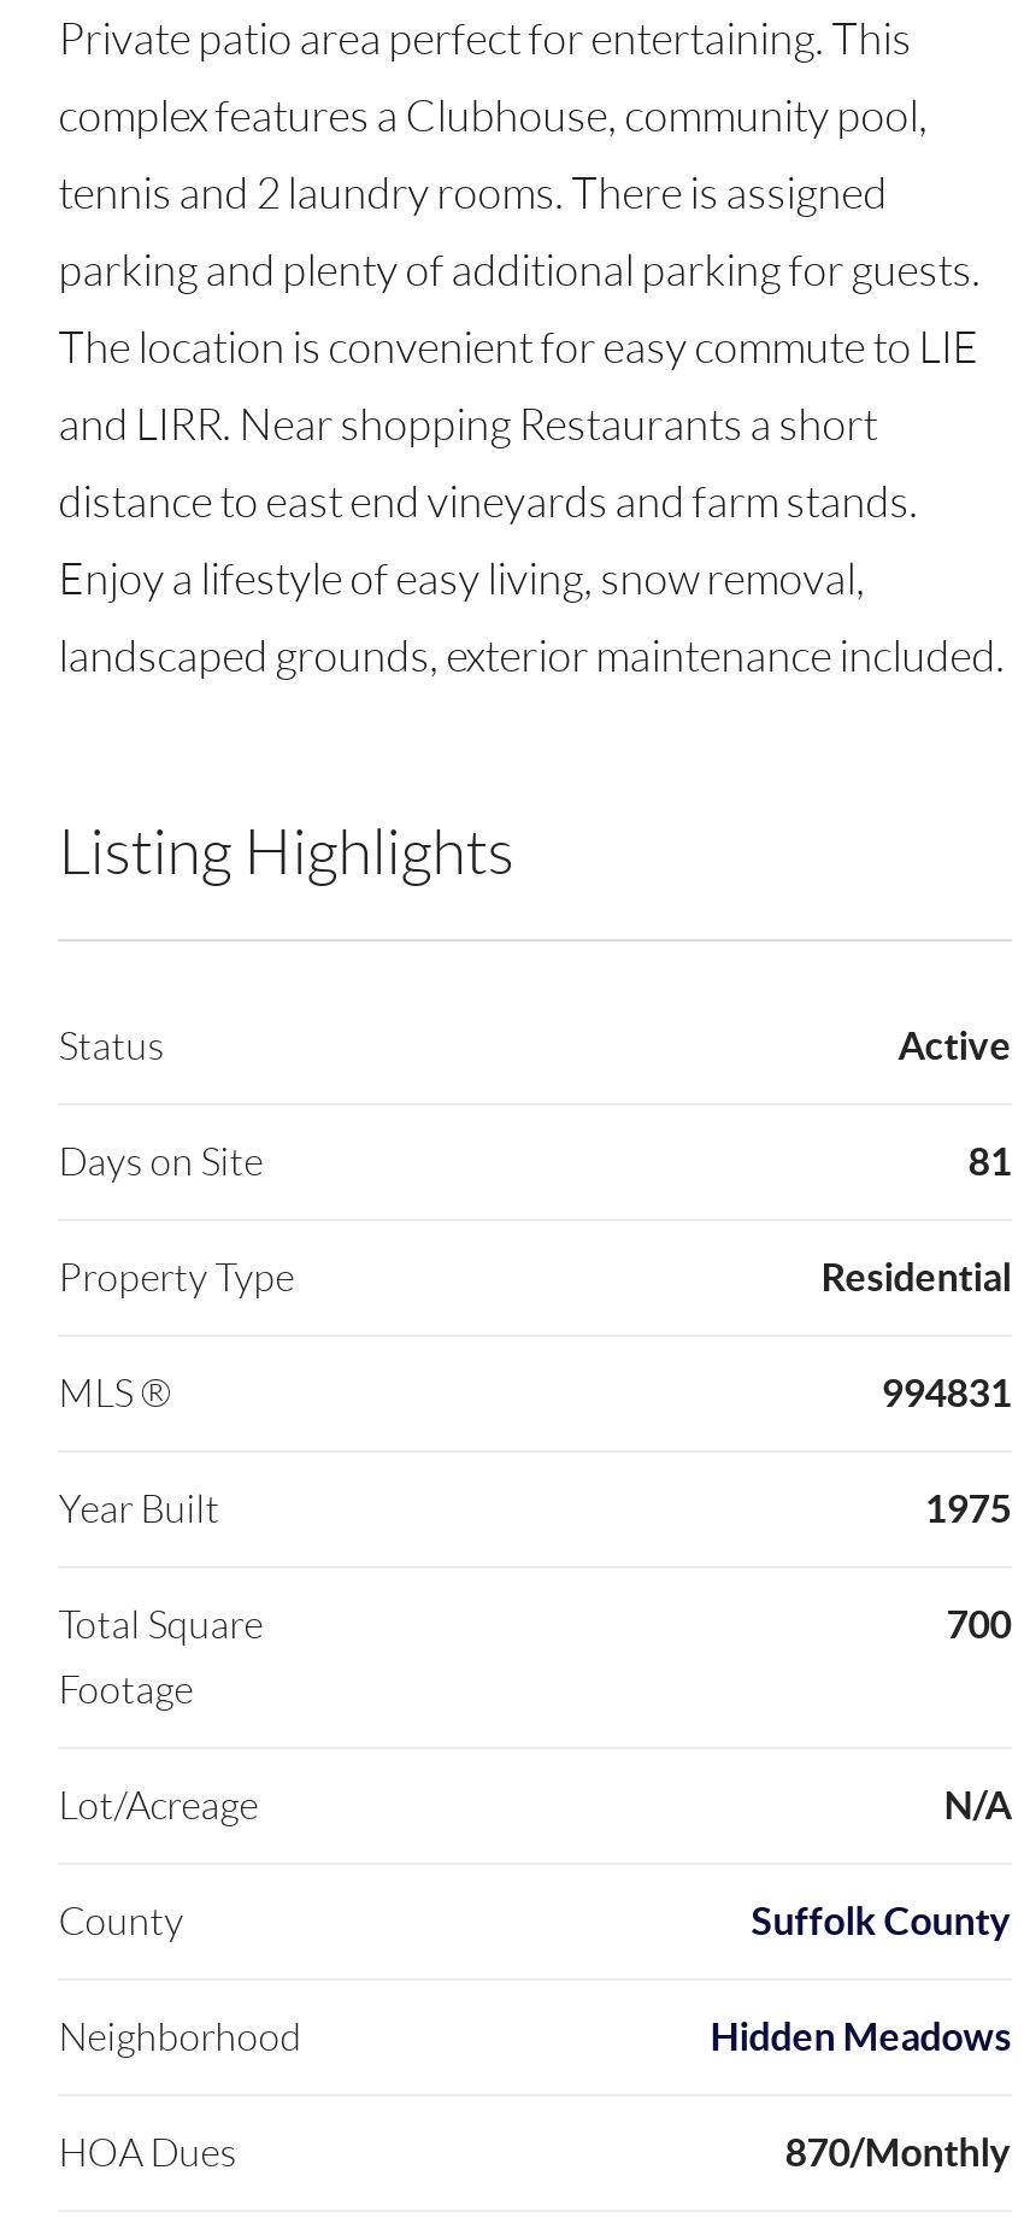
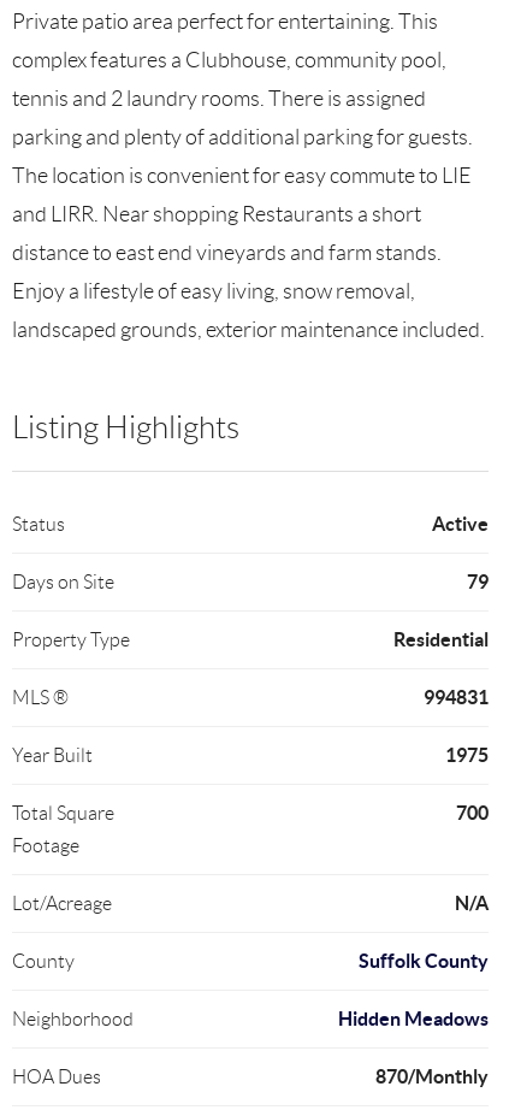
- 81
+ 79
